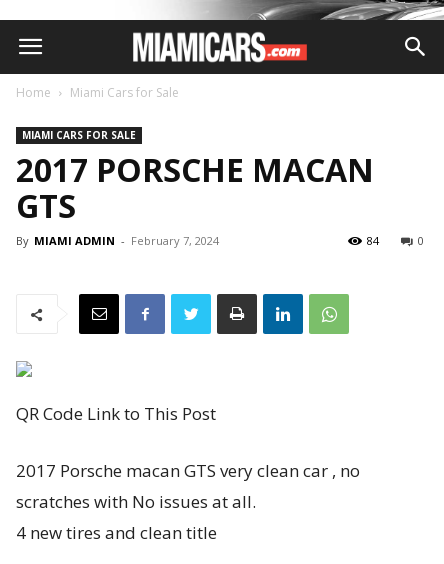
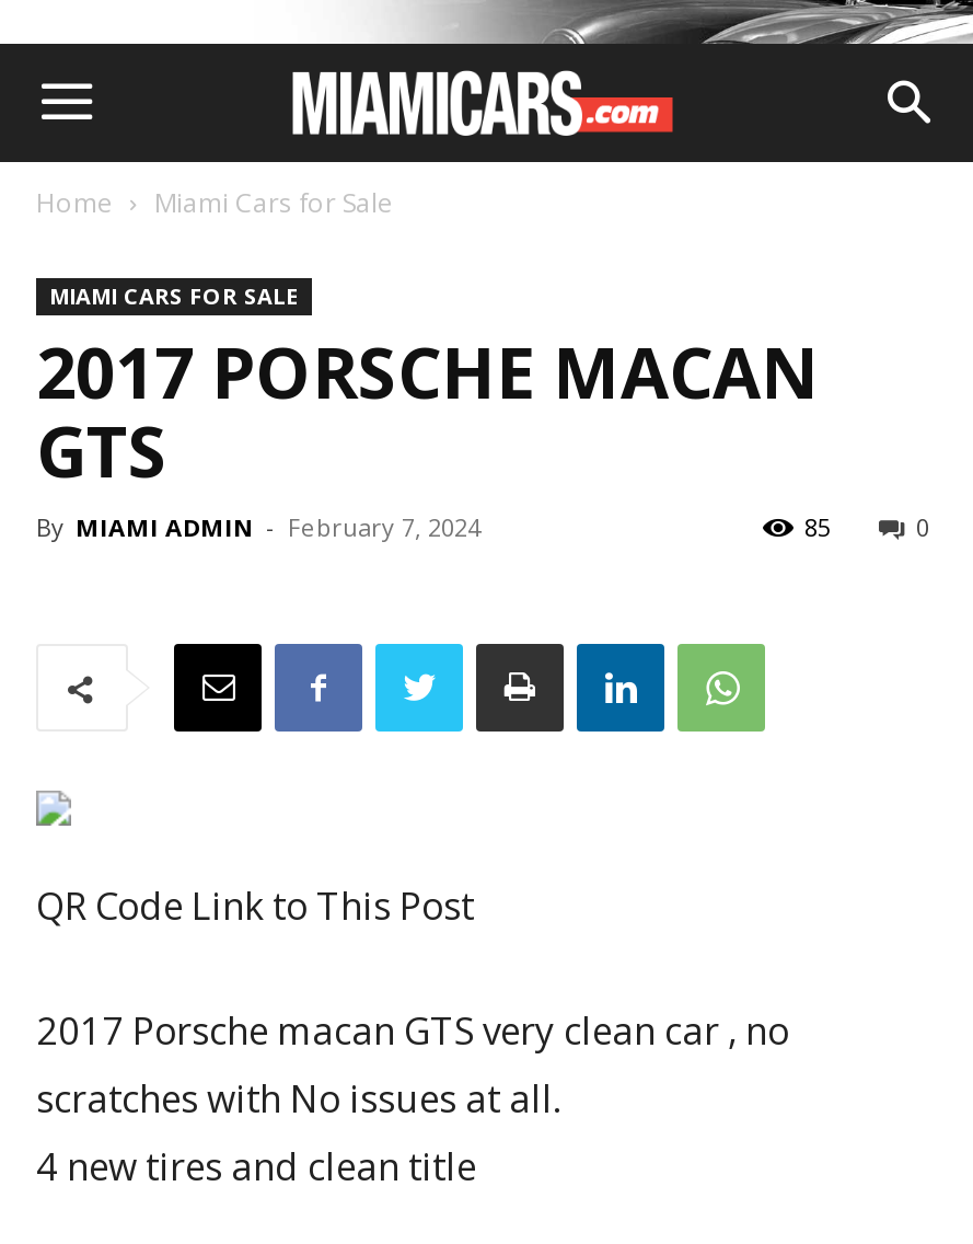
- 84
+ 85
